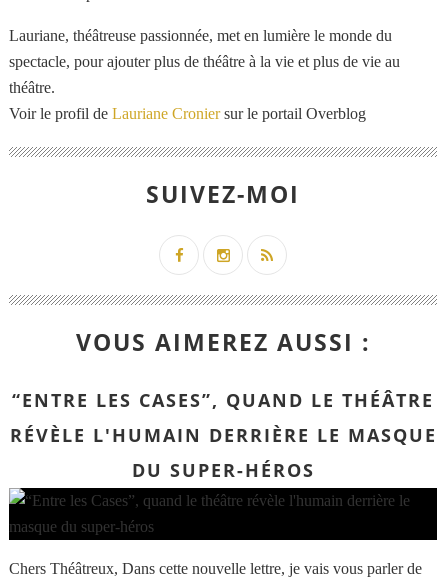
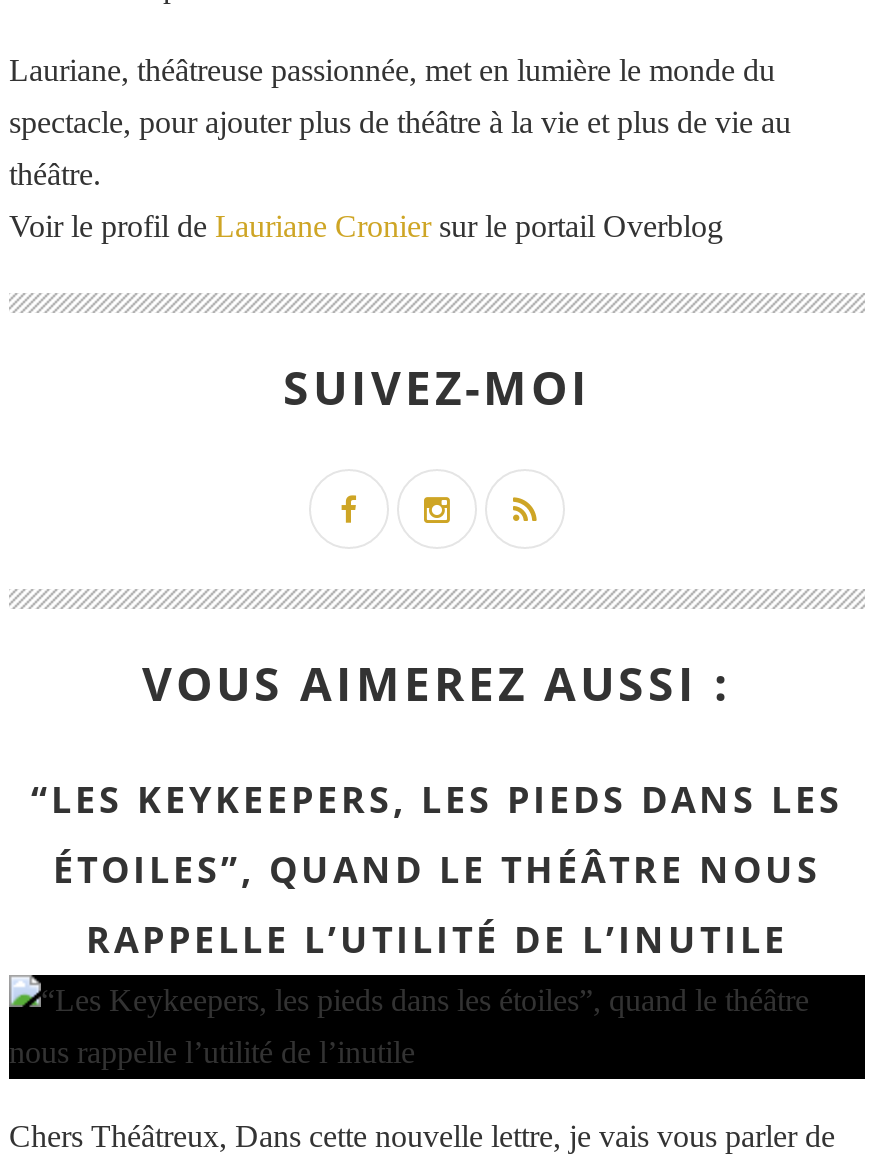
- “ENTRE LES CASES”, QUAND LE THÉÂTRE
+ “LES KEYKEEPERS, LES PIEDS DANS LES

- RÉVÈLE L'HUMAIN DERRIÈRE LE MASQUE
+ ÉTOILES”, QUAND LE THÉÂTRE NOUS

- DU SUPER-HÉROS
+ RAPPELLE L’UTILITÉ DE L’INUTILE
